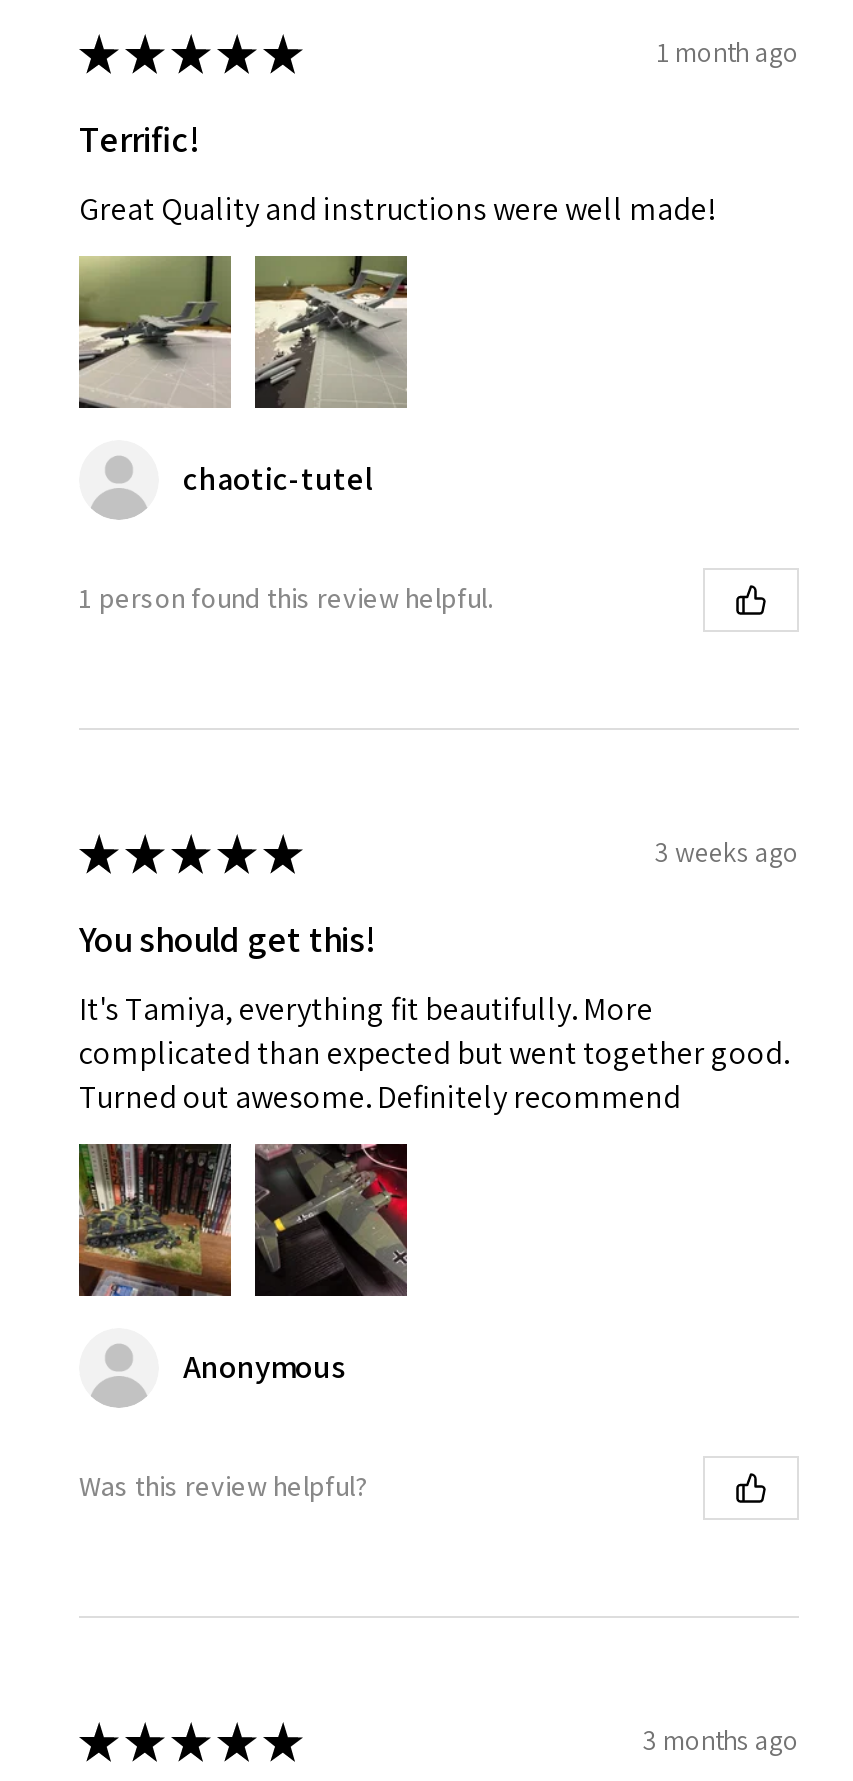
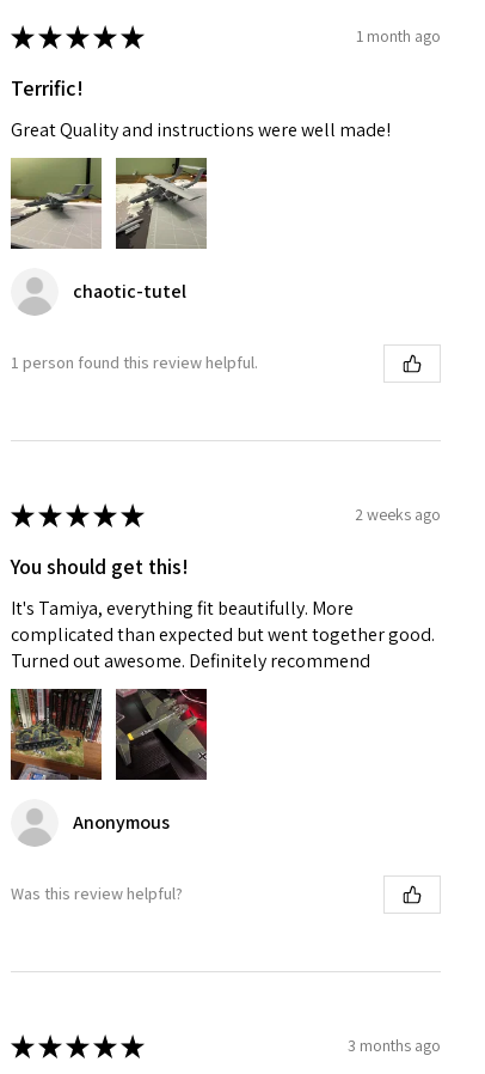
- 3 weeks ago
+ 2 weeks ago
